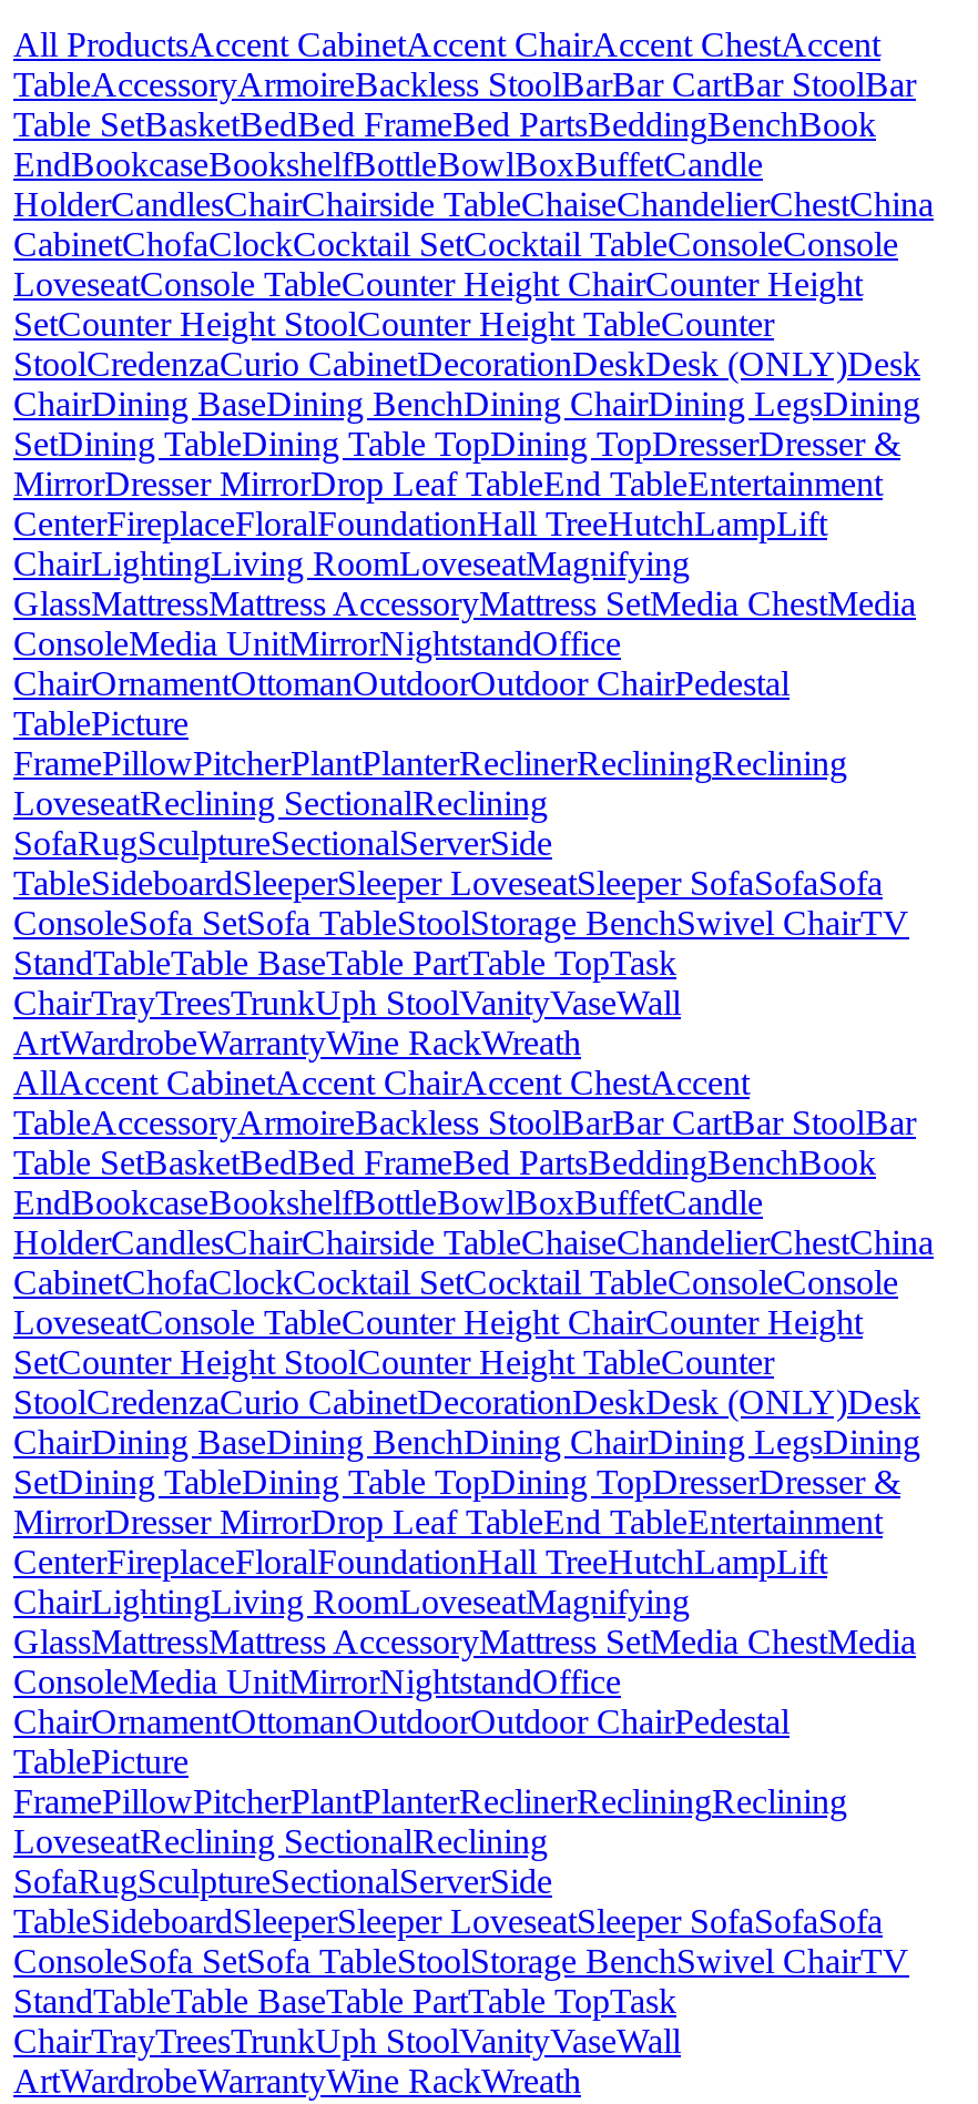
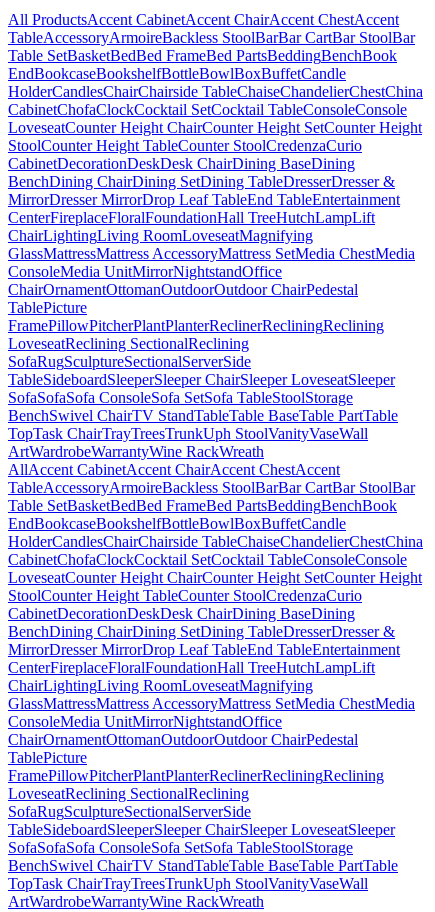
- LoveseatConsole TableCounter Height ChairCounter Height
- SetCounter Height StoolCounter Height TableCounter
- StoolCredenzaCurio CabinetDecorationDeskDesk (ONLY)Desk
- ChairDining BaseDining BenchDining ChairDining LegsDining
- SetDining TableDining Table TopDining TopDresserDresser &
+ LoveseatCounter Height ChairCounter Height SetCounter Height
+ StoolCounter Height TableCounter StoolCredenzaCurio
+ CabinetDecorationDeskDesk ChairDining BaseDining
+ BenchDining ChairDining SetDining TableDresserDresser &

- TableSideboardSleeperSleeper LoveseatSleeper SofaSofaSofa
- ConsoleSofa SetSofa TableStoolStorage BenchSwivel ChairTV
- StandTableTable BaseTable PartTable TopTask
- ChairTrayTreesTrunkUph StoolVanityVaseWall
+ TableSideboardSleeperSleeper ChairSleeper LoveseatSleeper
+ SofaSofaSofa ConsoleSofa SetSofa TableStoolStorage
+ BenchSwivel ChairTV StandTableTable BaseTable PartTable
+ TopTask ChairTrayTreesTrunk Uph StoolVanityVaseWall

- LoveseatConsole TableCounter Height ChairCounter Height
- SetCounter Height StoolCounter Height TableCounter
- StoolCredenzaCurio CabinetDecorationDeskDesk (ONLY)Desk
- ChairDining BaseDining BenchDining ChairDining LegsDining
- SetDining TableDining Table TopDining TopDresserDresser &
+ LoveseatCounter Height ChairCounter Height SetCounter Height
+ StoolCounter Height TableCounter StoolCredenzaCurio
+ CabinetDecorationDeskDesk ChairDining BaseDining
+ BenchDining ChairDining SetDining TableDresserDresser &

- TableSideboardSleeperSleeper LoveseatSleeper SofaSofaSofa
- ConsoleSofa SetSofa TableStoolStorage BenchSwivel ChairTV
- StandTableTable BaseTable PartTable TopTask
- ChairTrayTreesTrunkUph StoolVanityVaseWall
+ TableSideboardSleeperSleeper ChairSleeper LoveseatSleeper
+ SofaSofaSofa ConsoleSofa SetSofa TableStoolStorage
+ BenchSwivel ChairTV StandTableTable BaseTable PartTable
+ TopTask ChairTrayTreesTrunk Uph StoolVanityVaseWall
